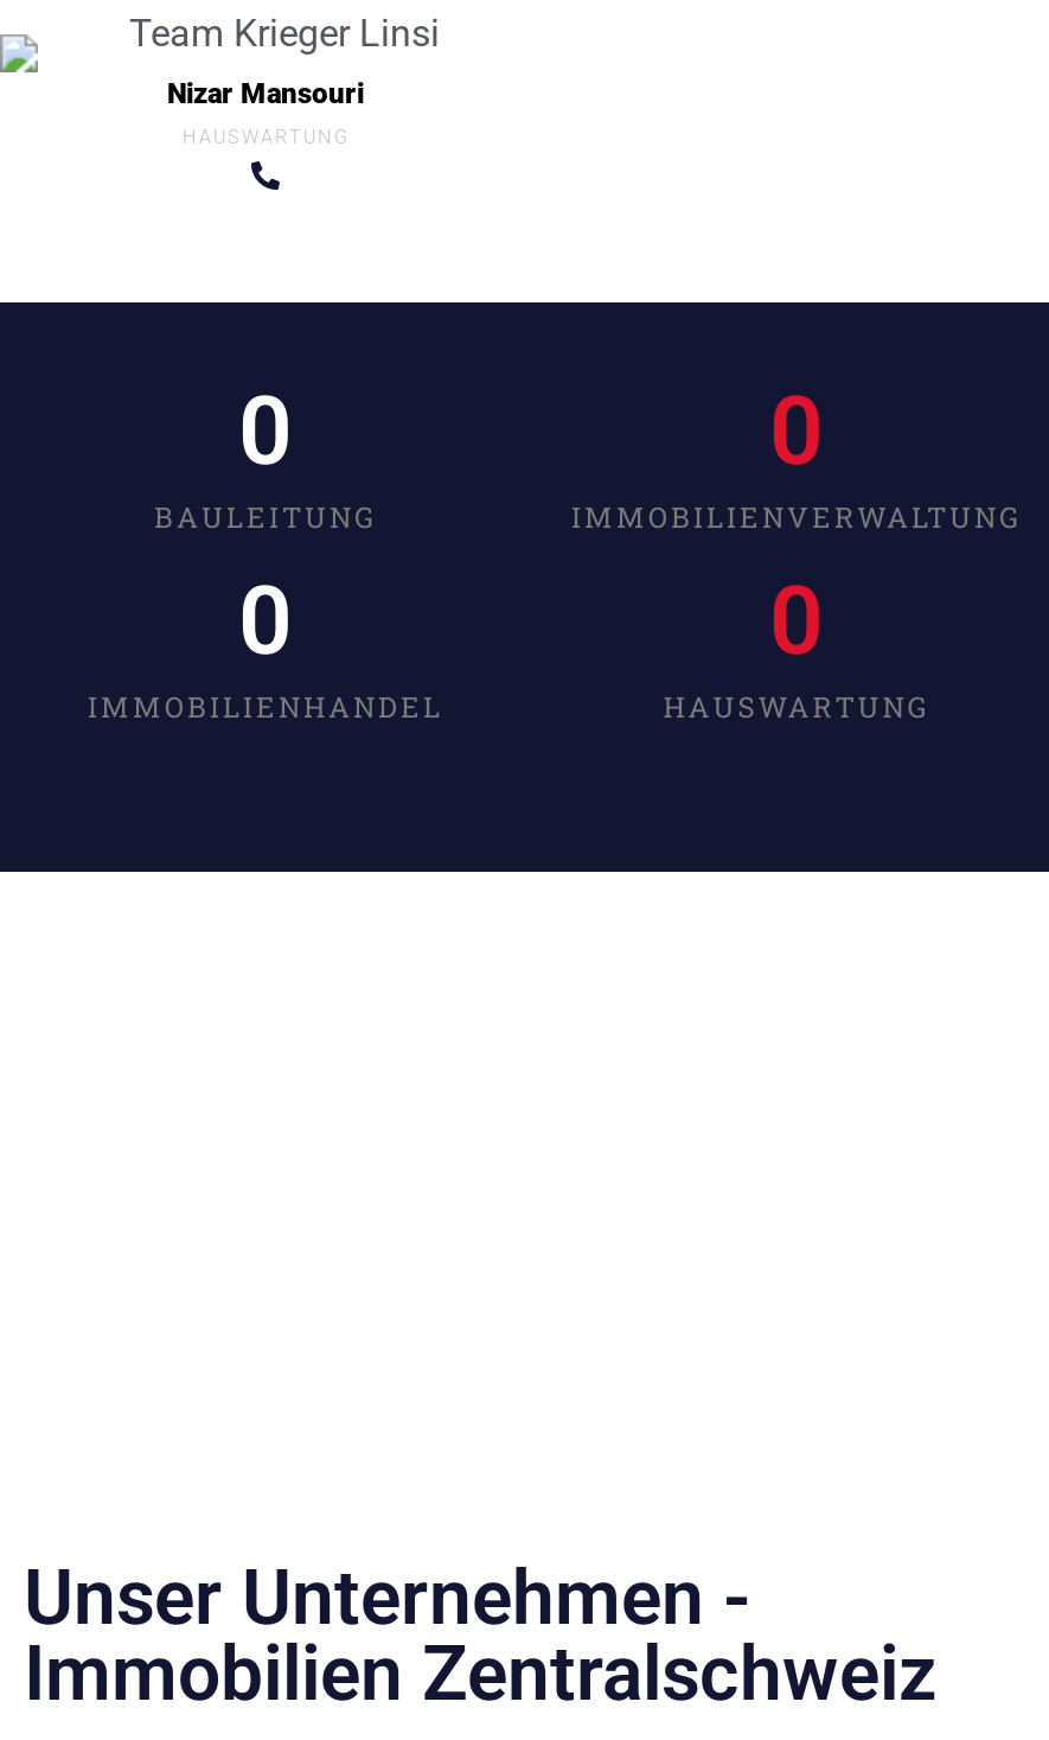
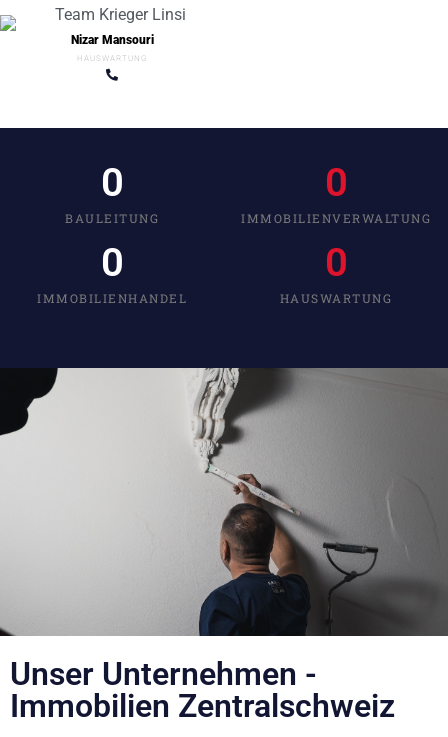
+ [image]
